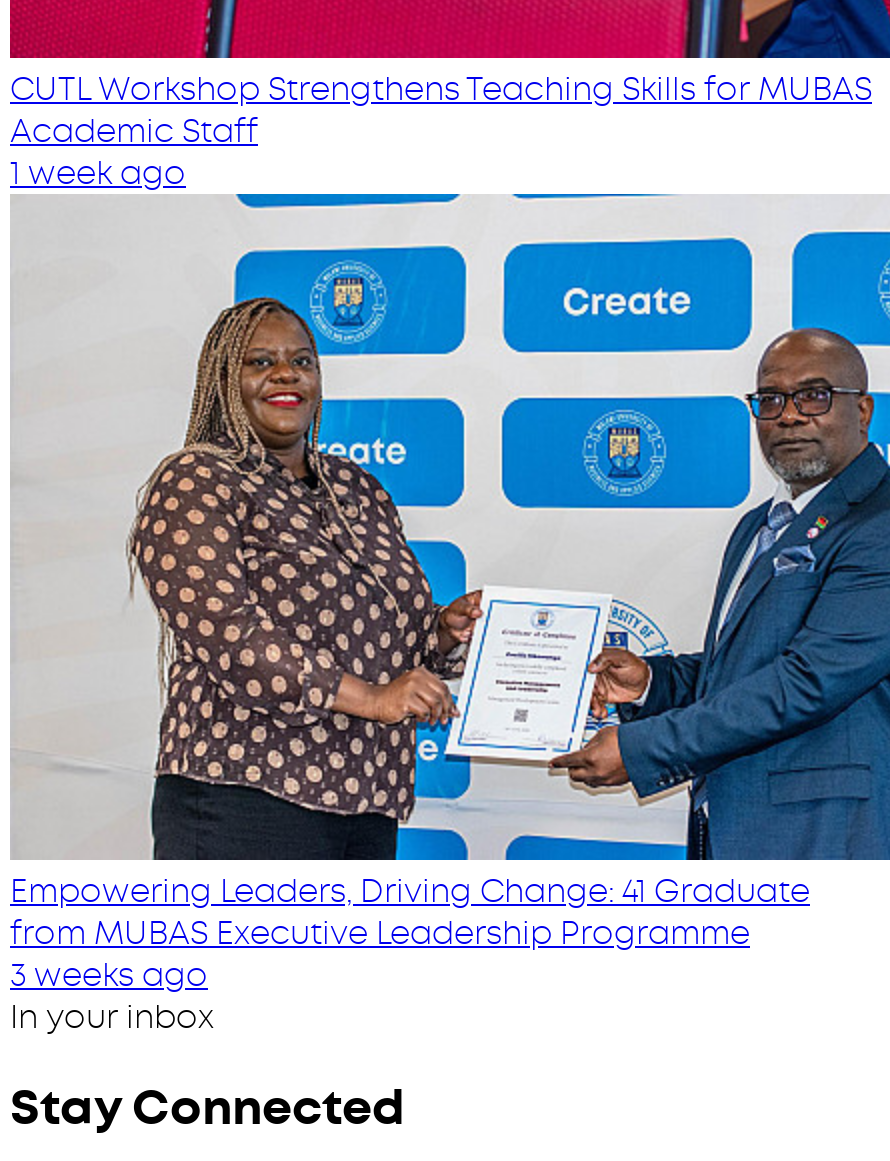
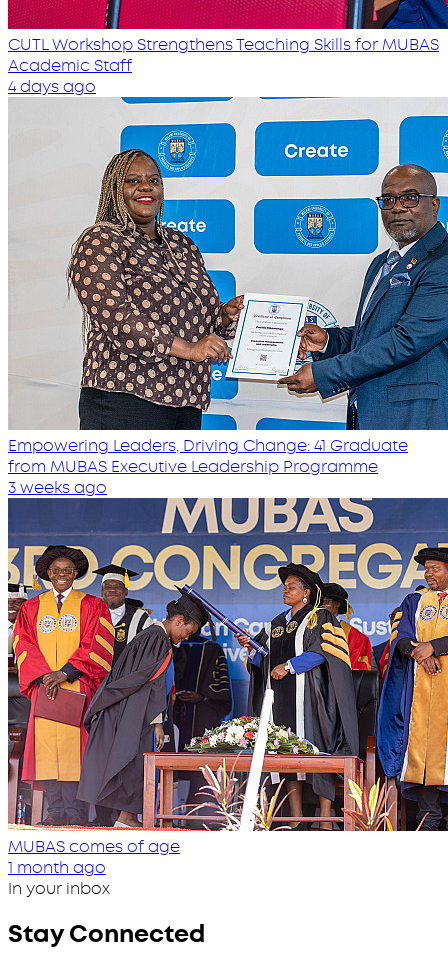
- 1 week ago
+ 4 days ago

+ [image]
+ MUBAS comes of age
+ 1 month ago
